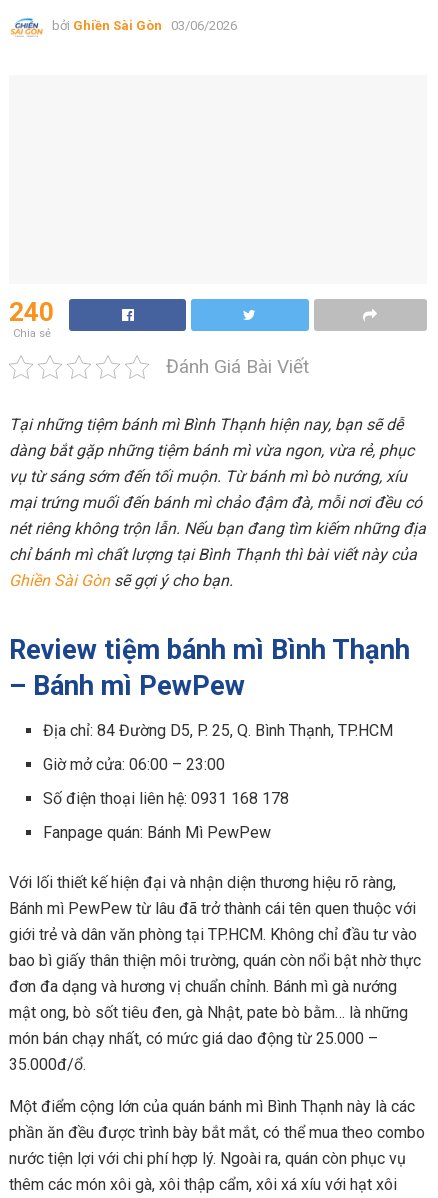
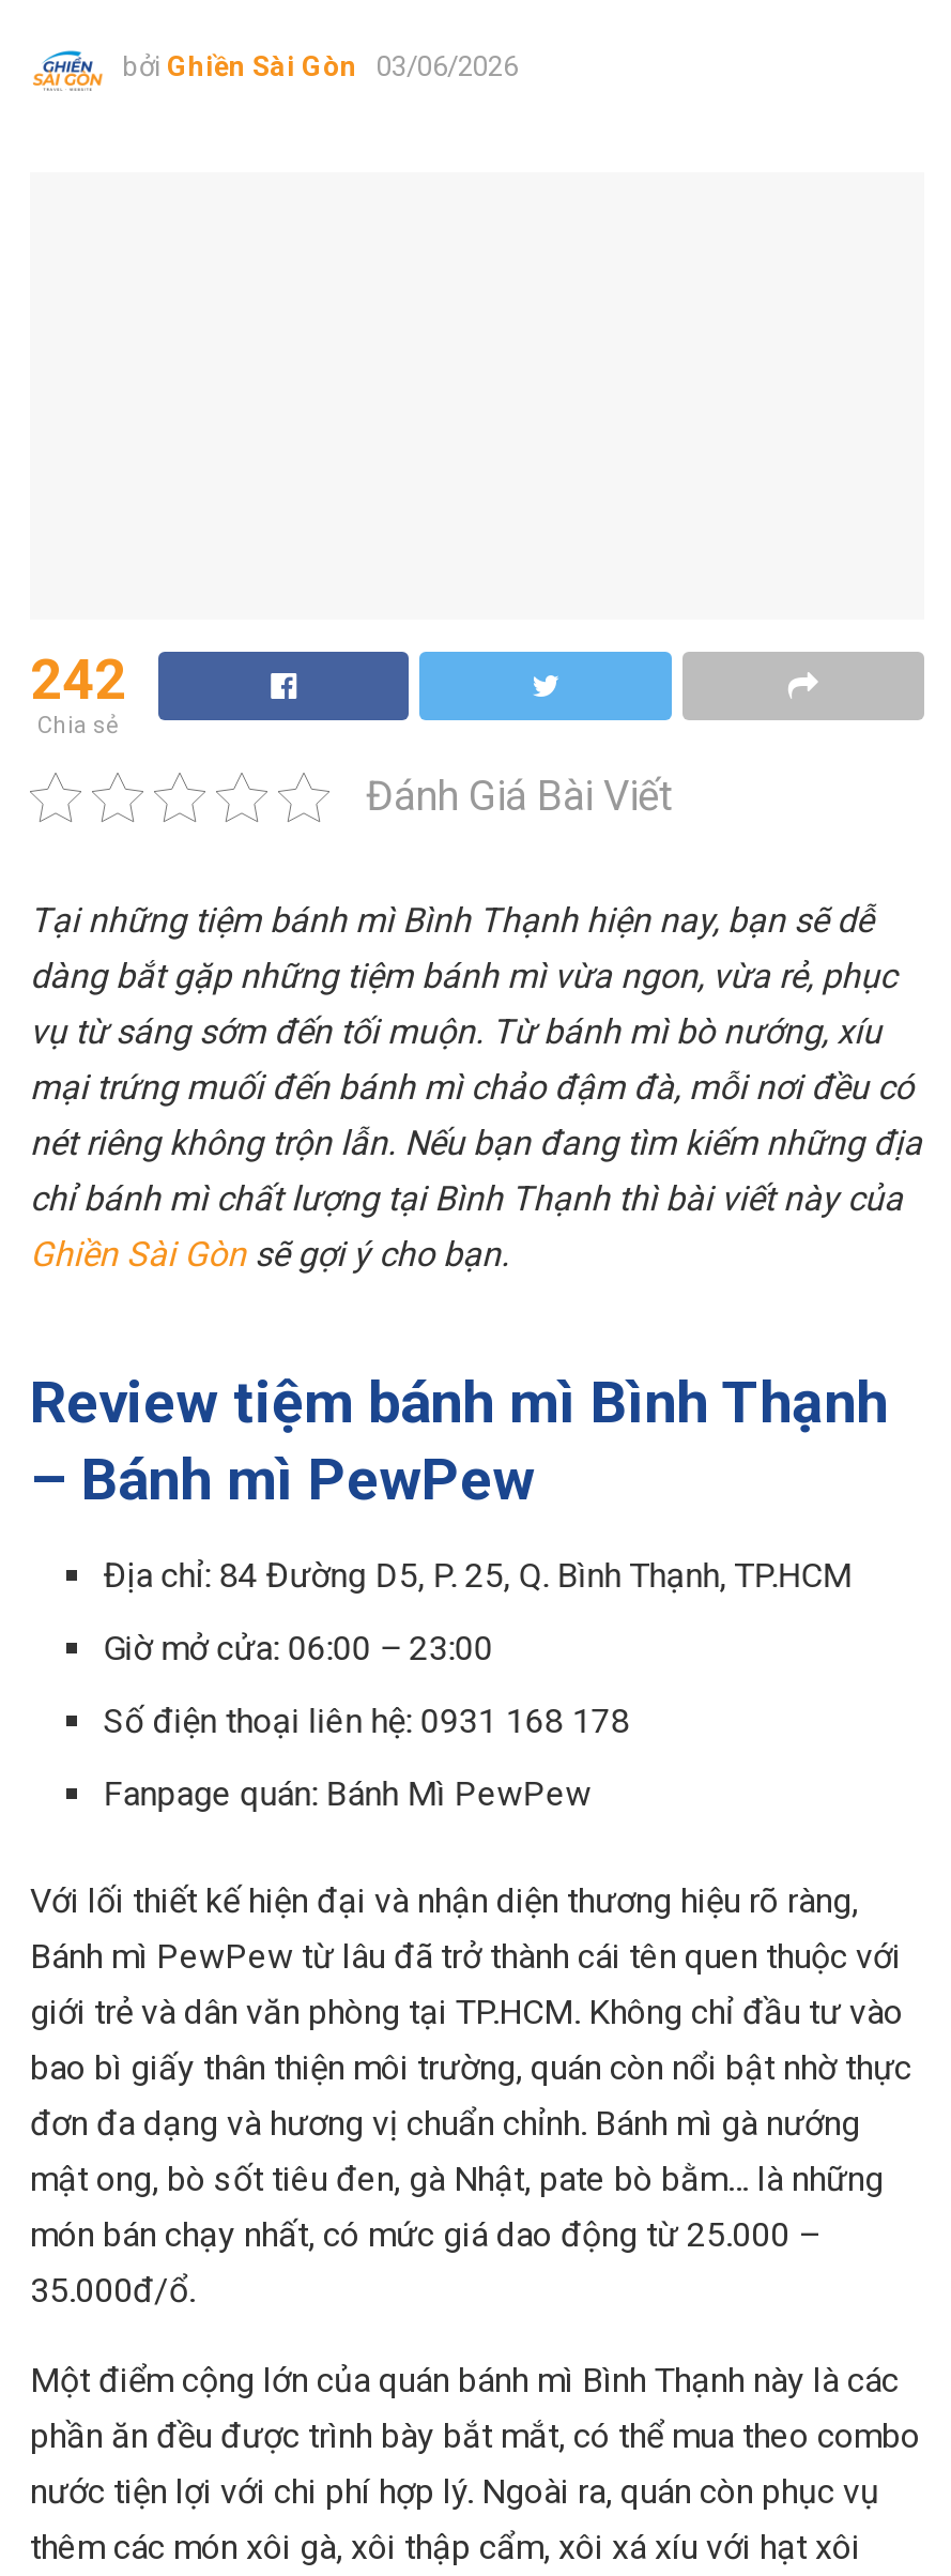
- 240
+ 242
